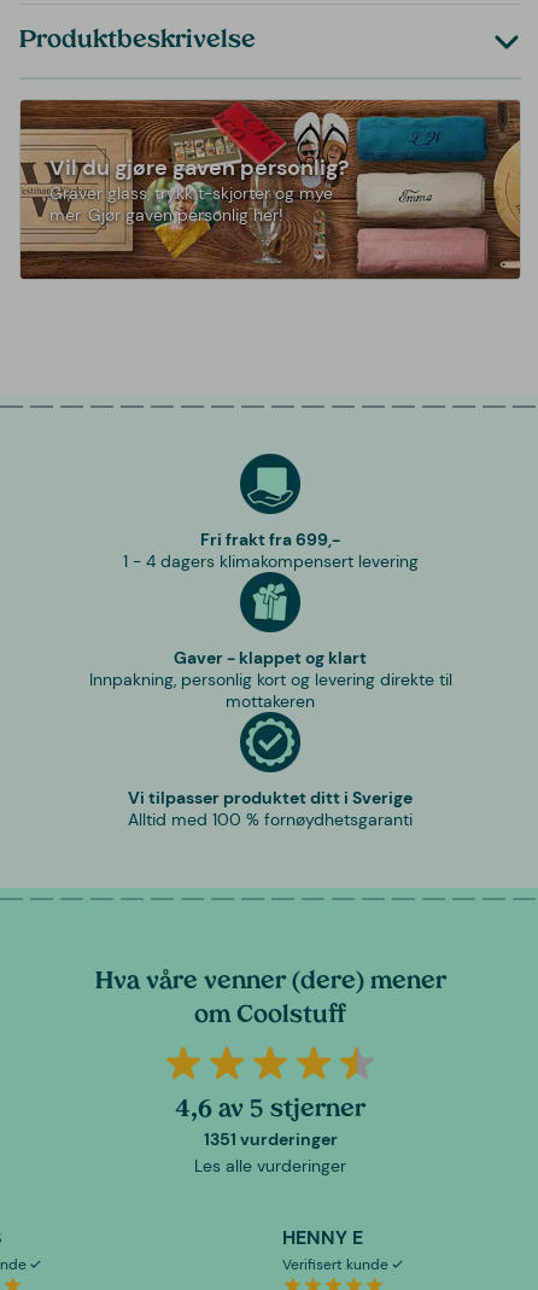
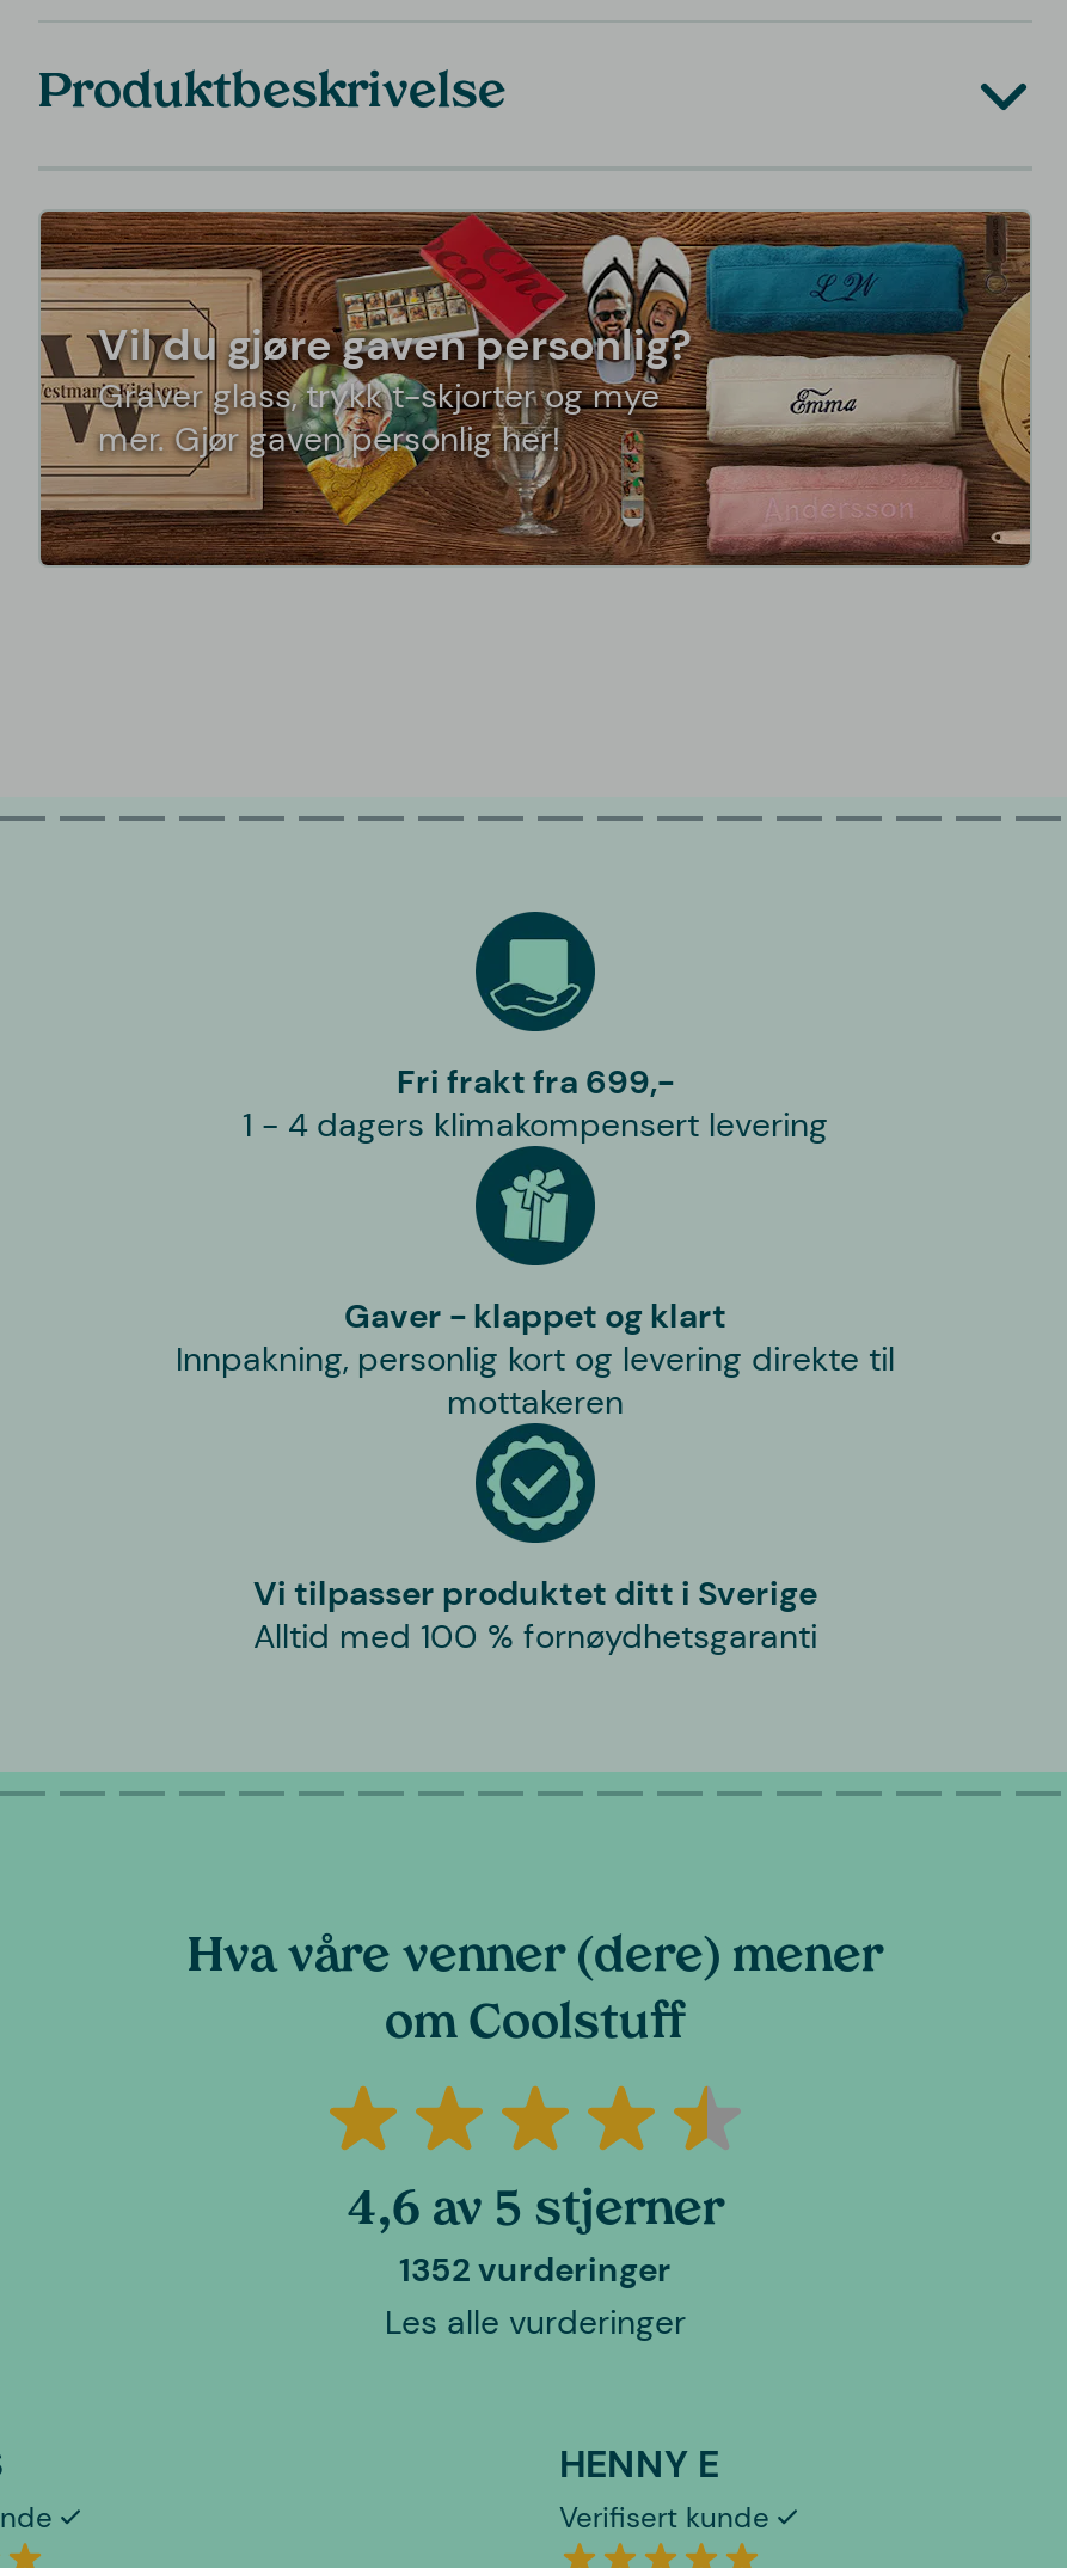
- 1351 vurderinger
+ 1352 vurderinger
